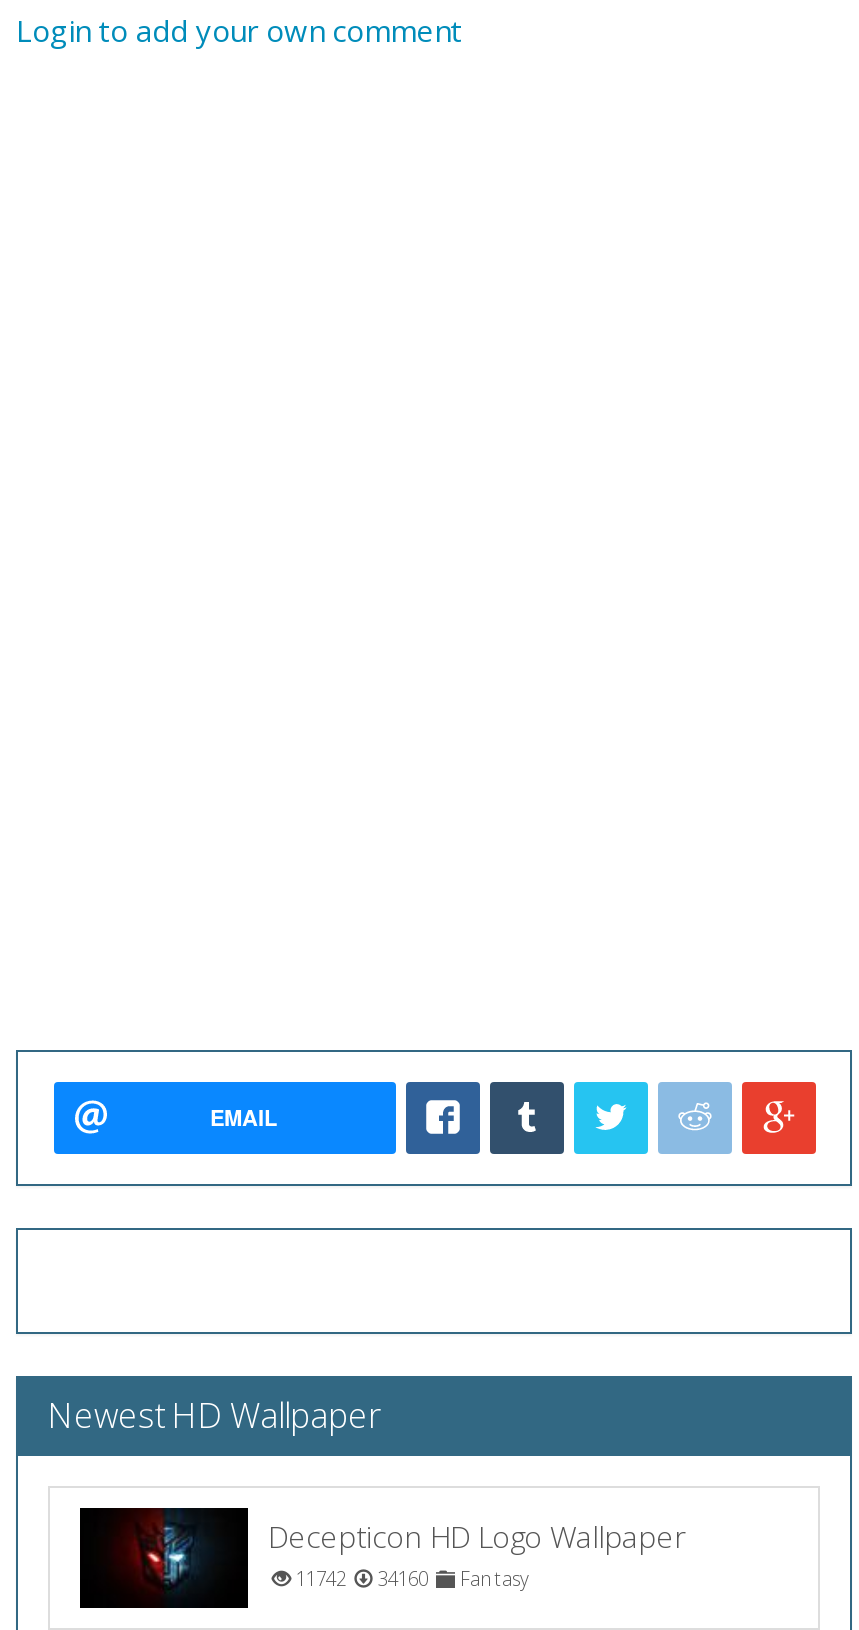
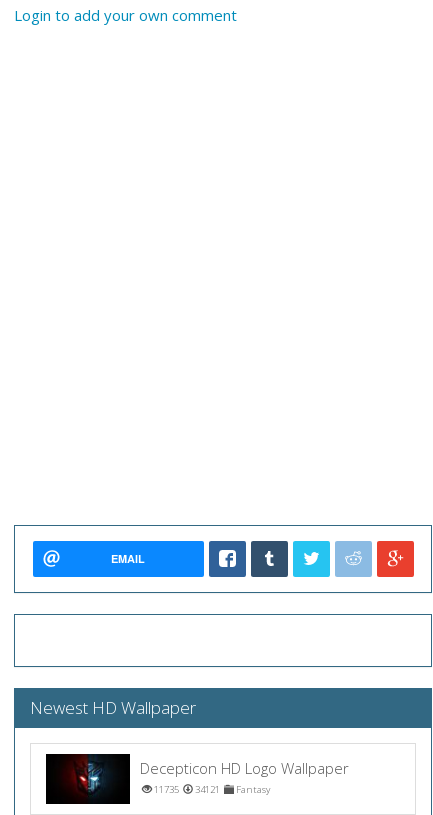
- 11742
+ 11735

- 34160
+ 34121
